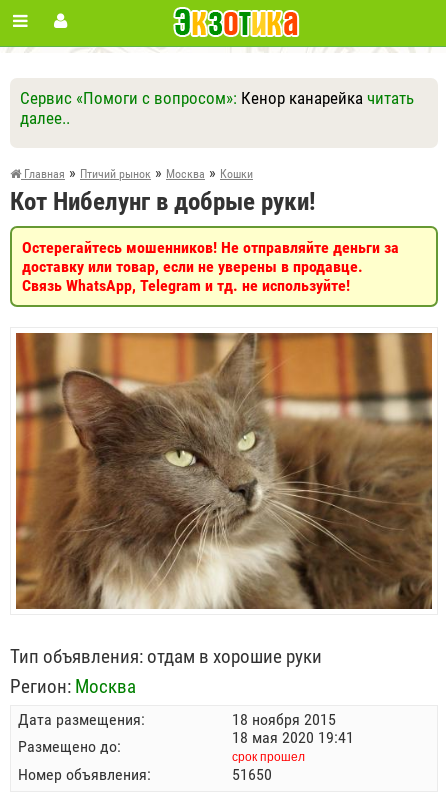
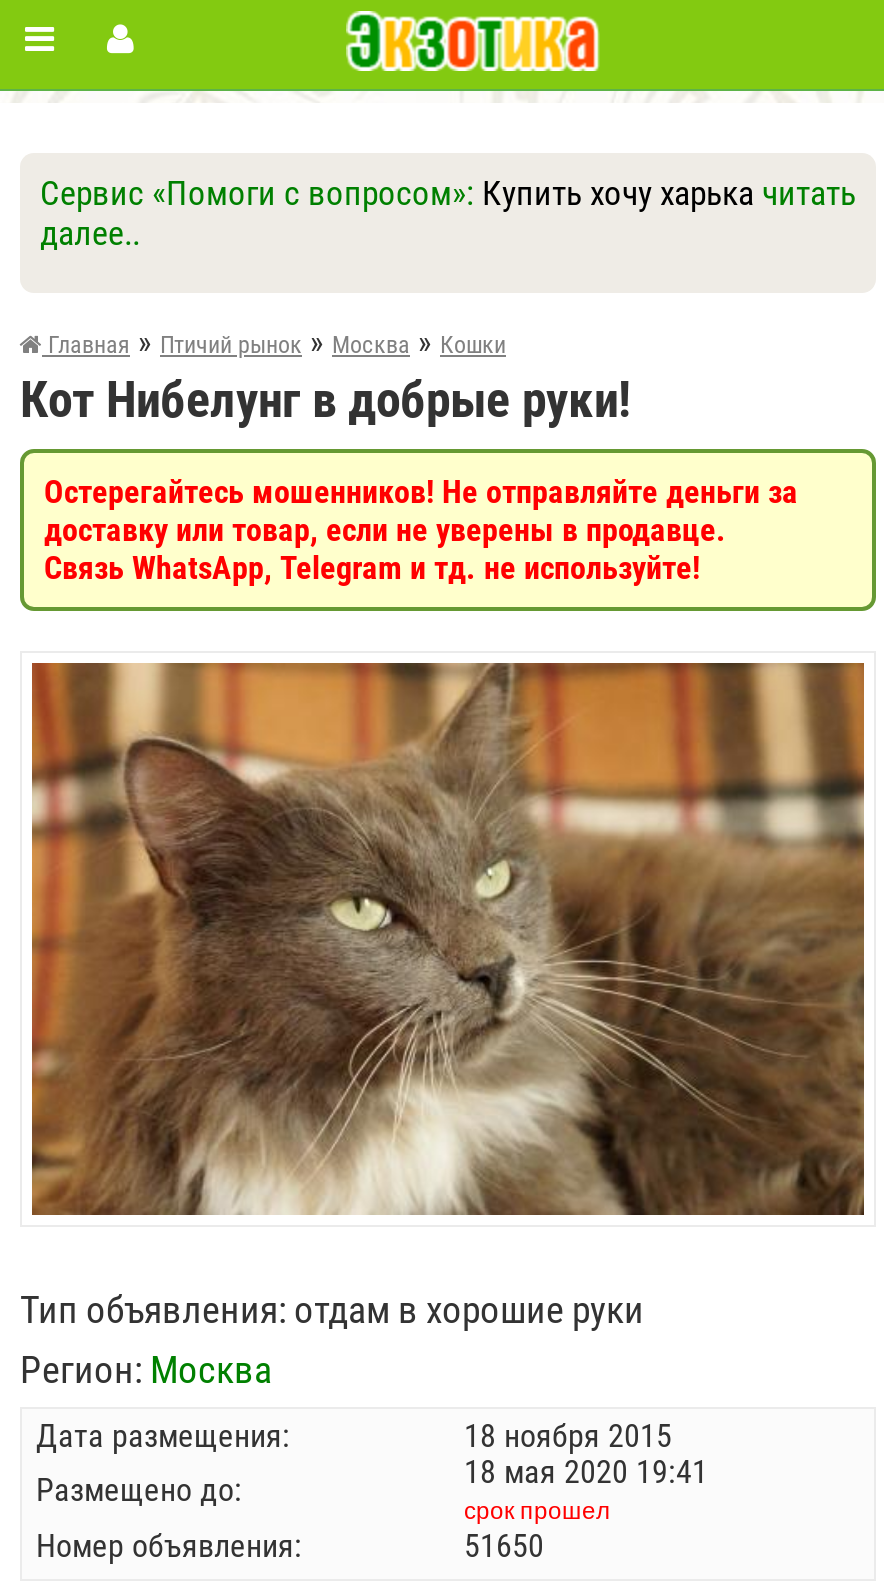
- Сервис «Помоги с вопросом»: Кенор канарейка читать
+ Сервис «Помоги с вопросом»: Купить хочу харька читать
